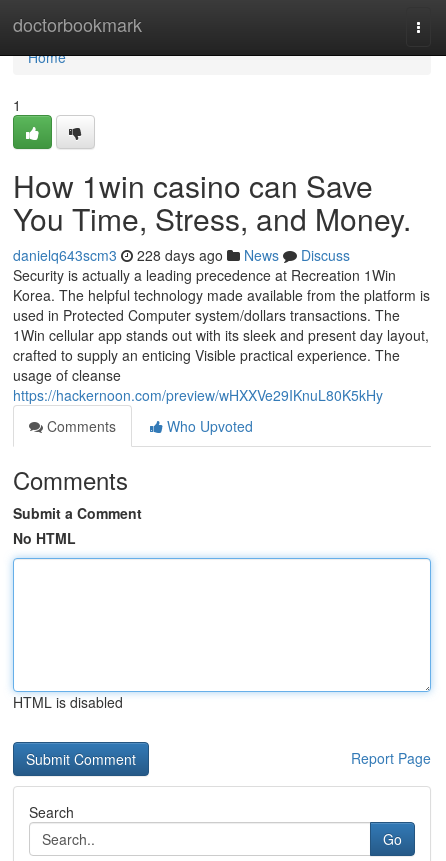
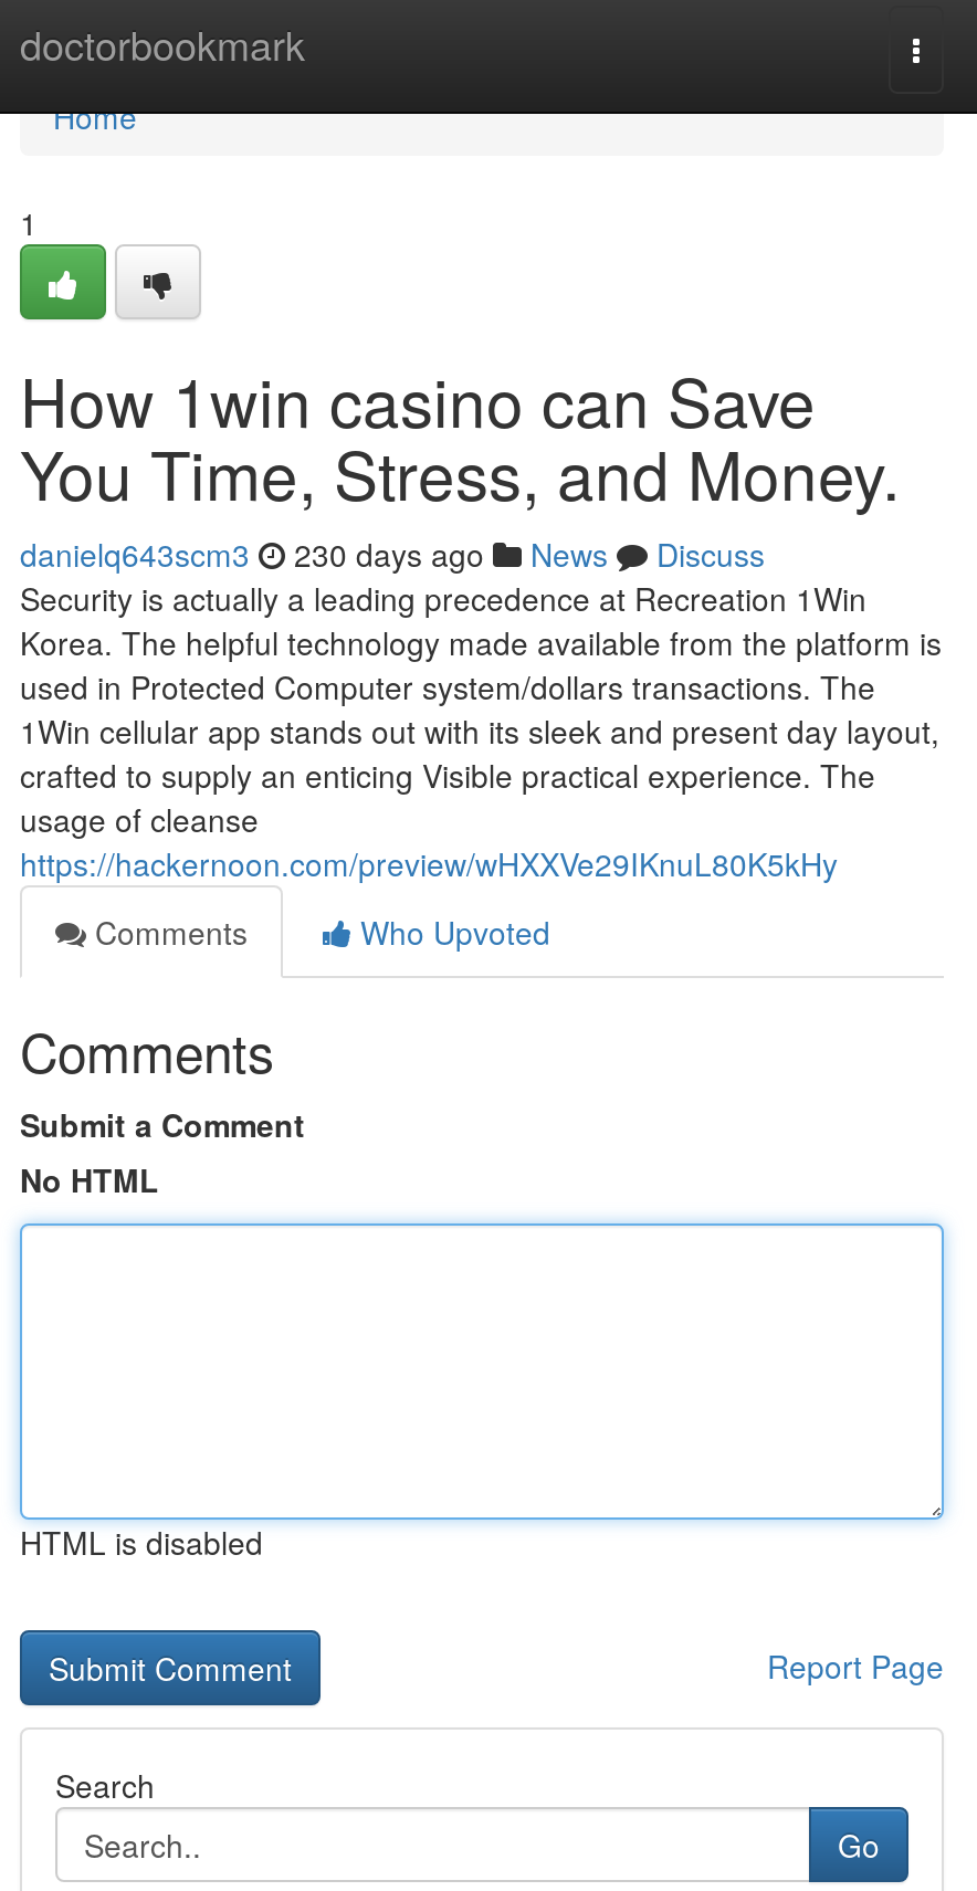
- danielq643scm3 228 days ago News Discuss
+ danielq643scm3 230 days ago News Discuss
